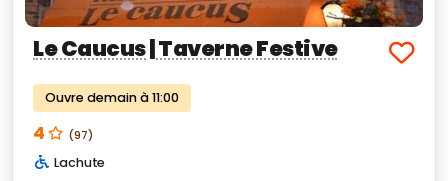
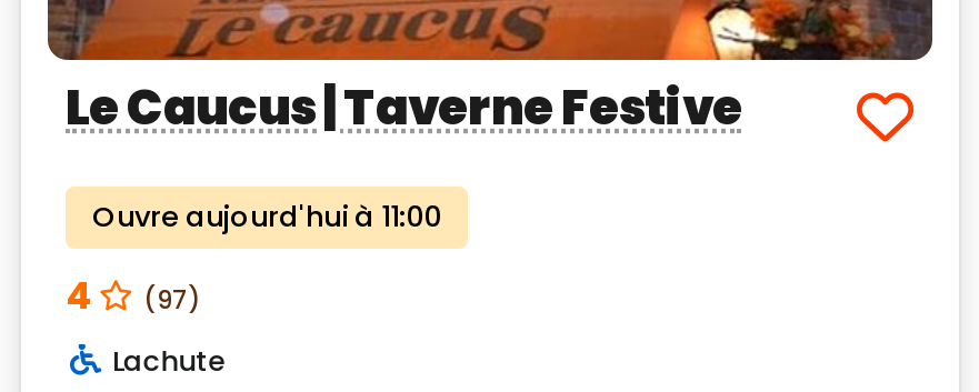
- Ouvre demain à 11:00
+ Ouvre aujourd'hui à 11:00
